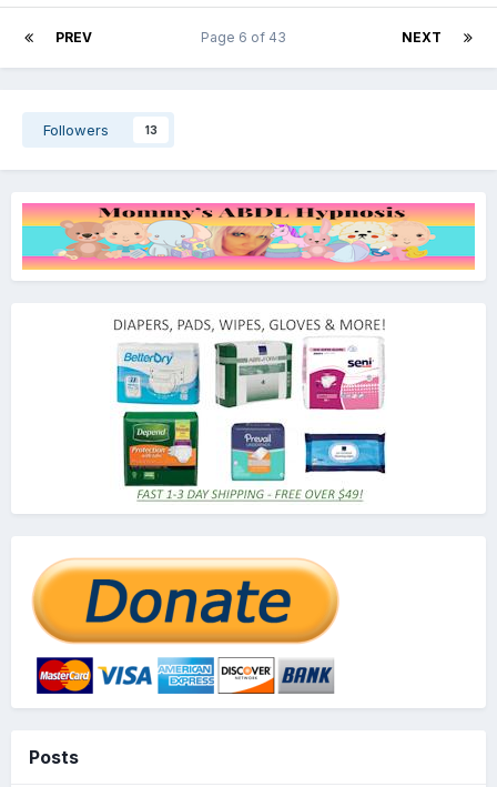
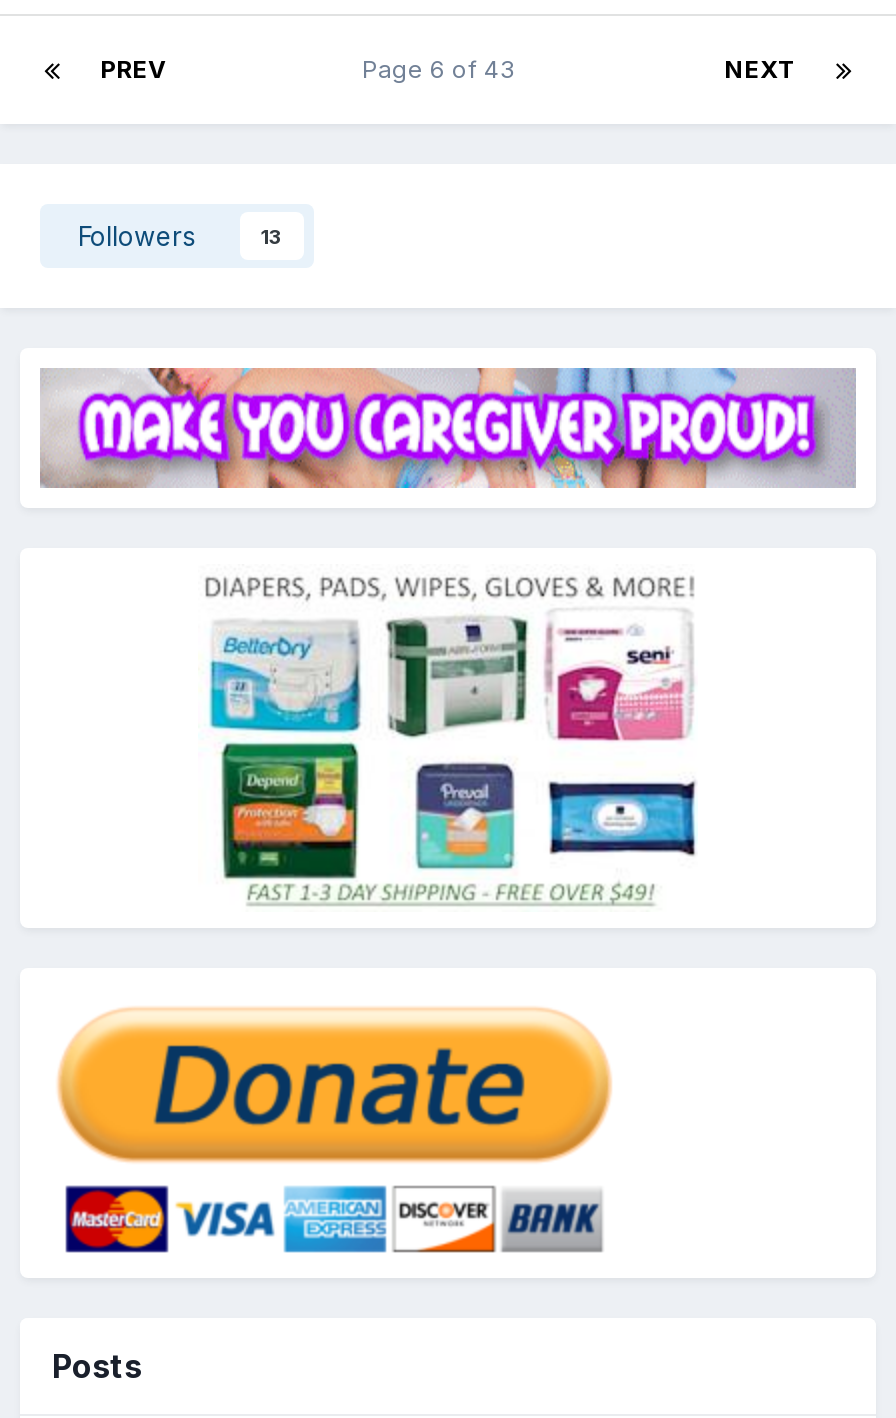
- [image]
+ [image]
